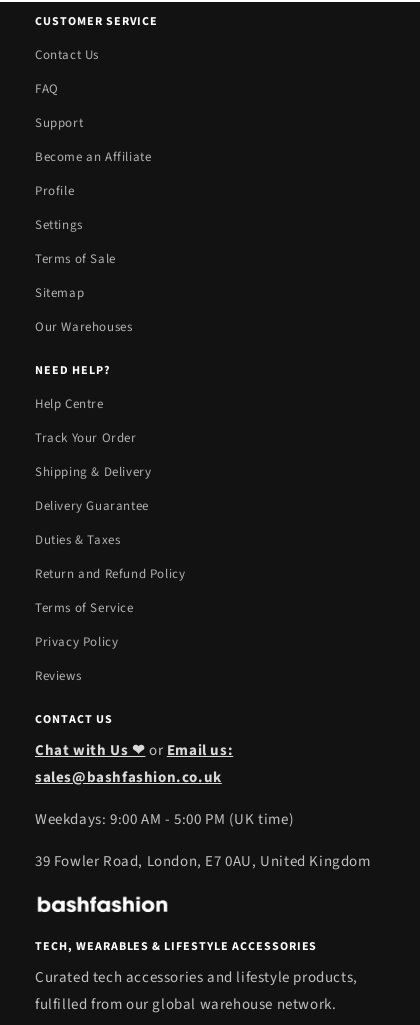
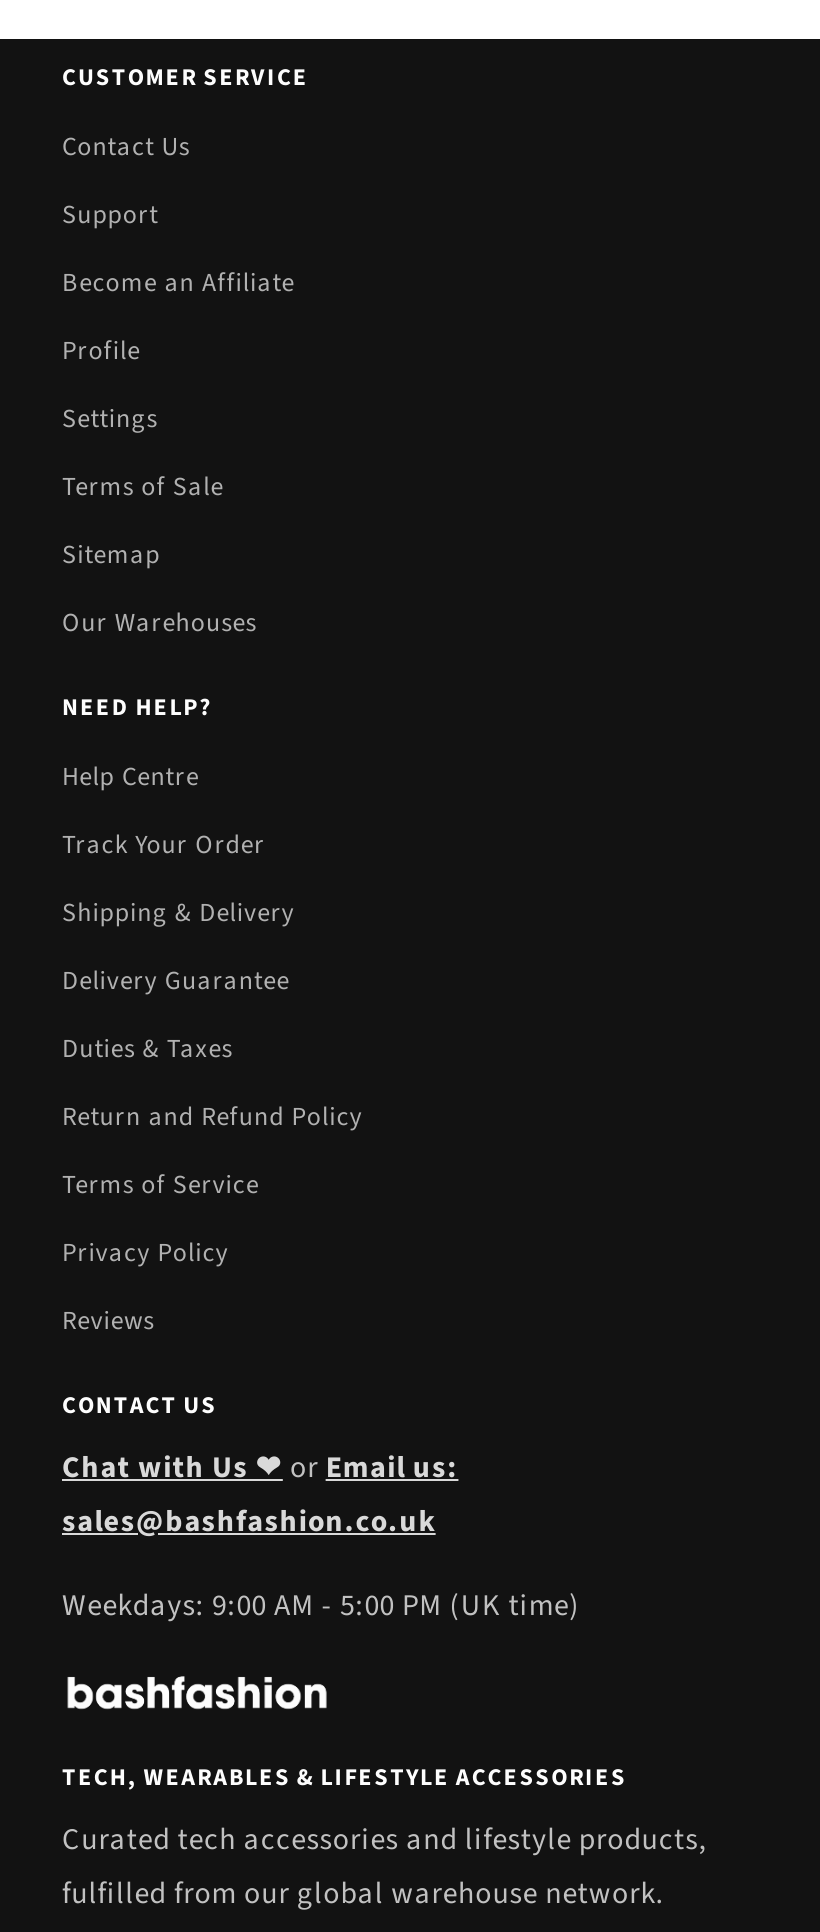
- FAQ

- 39 Fowler Road, London, E7 0AU, United Kingdom
